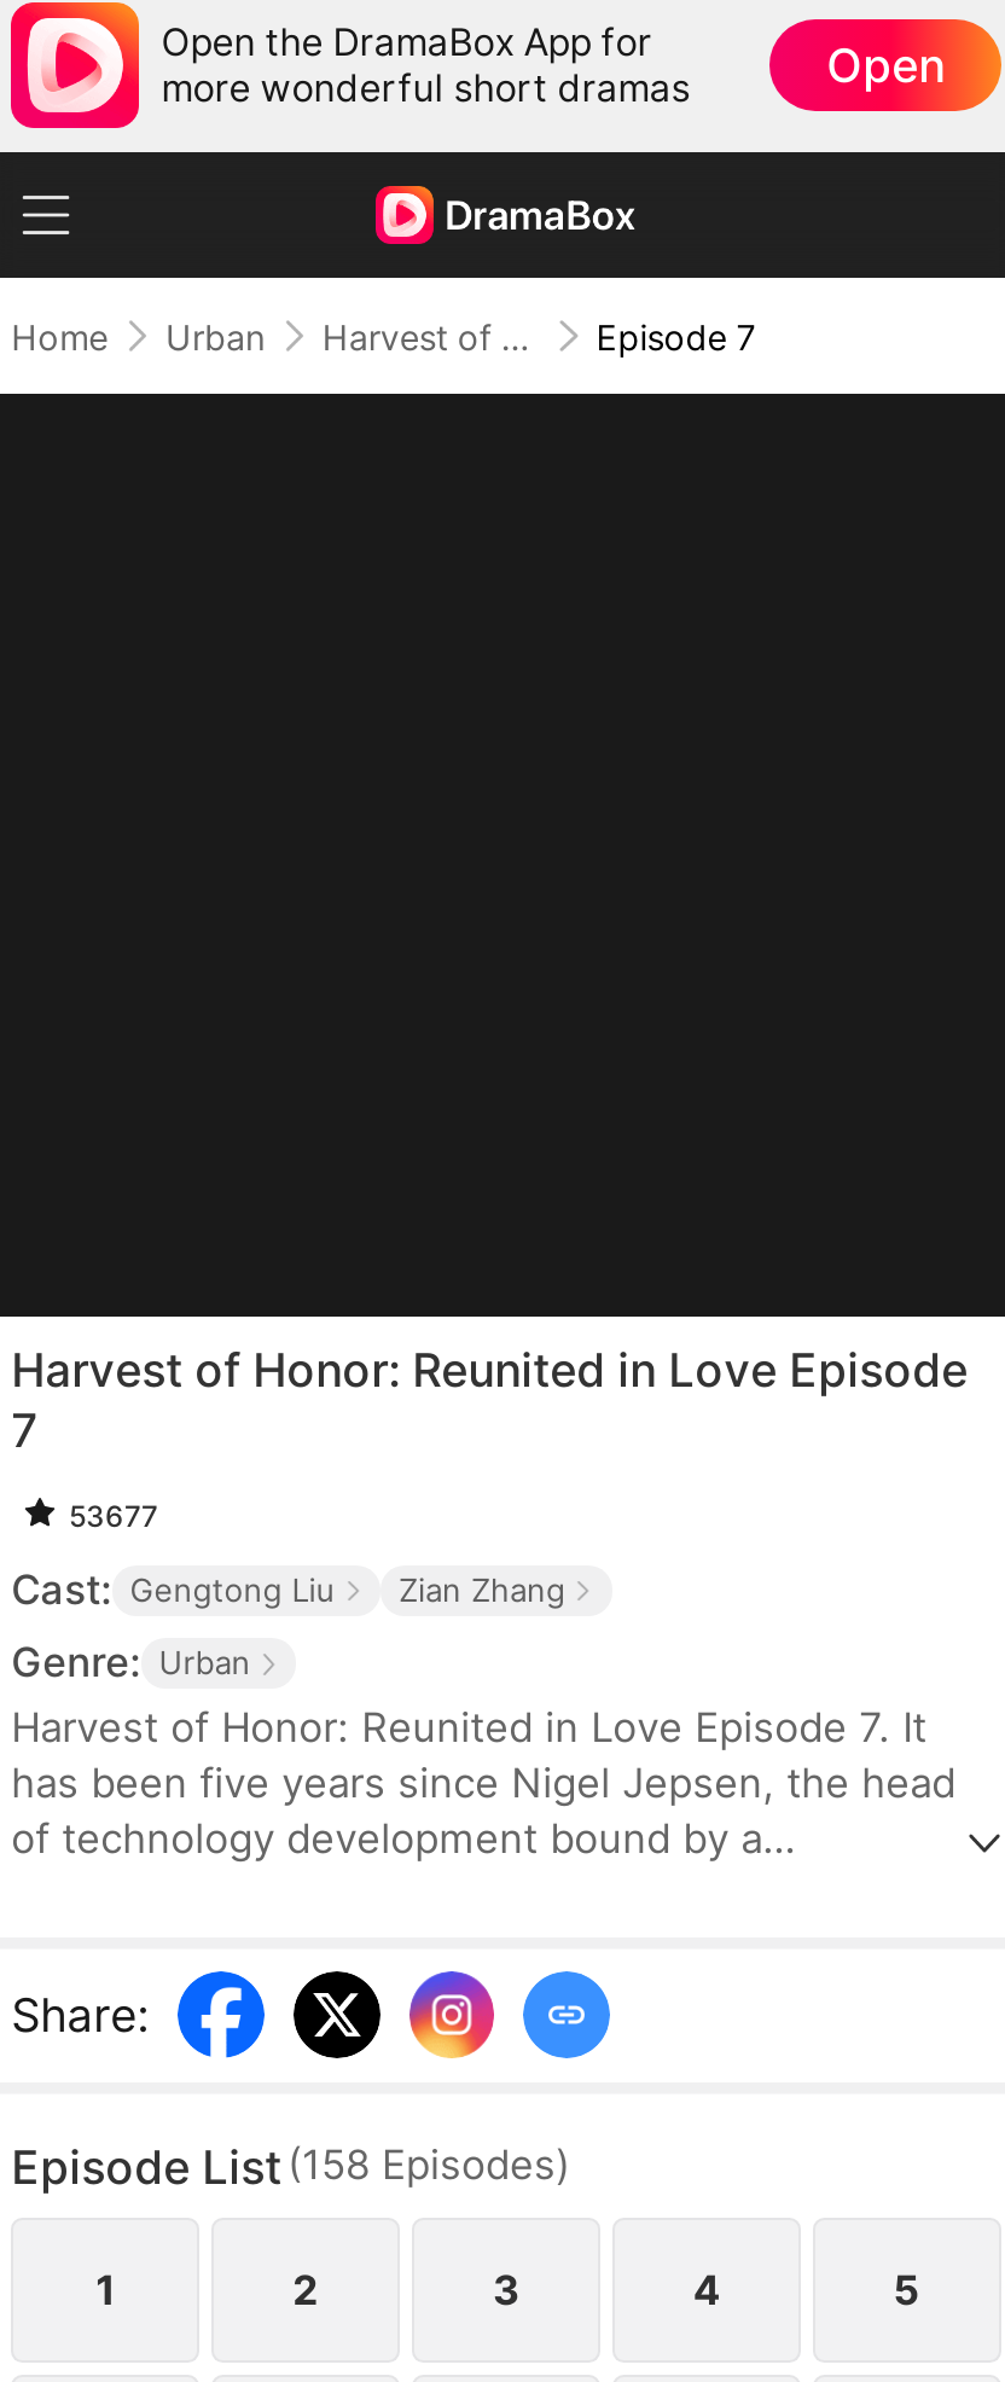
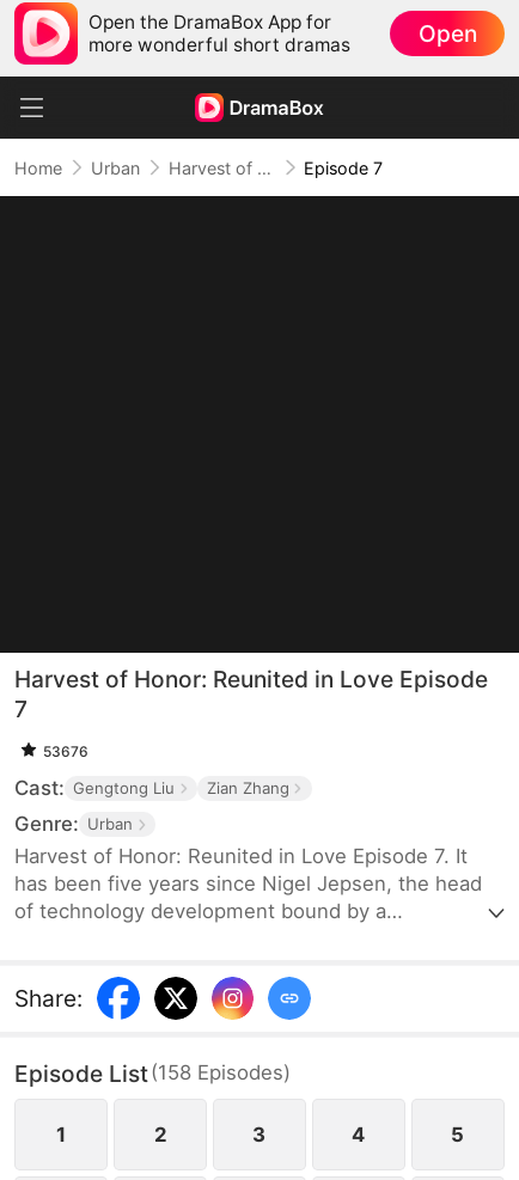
- 53677
+ 53676
